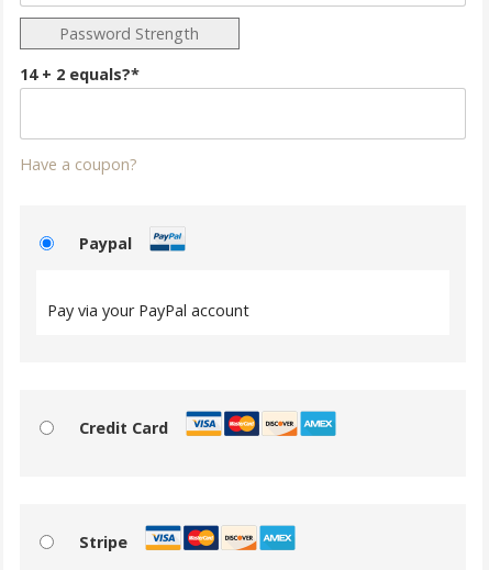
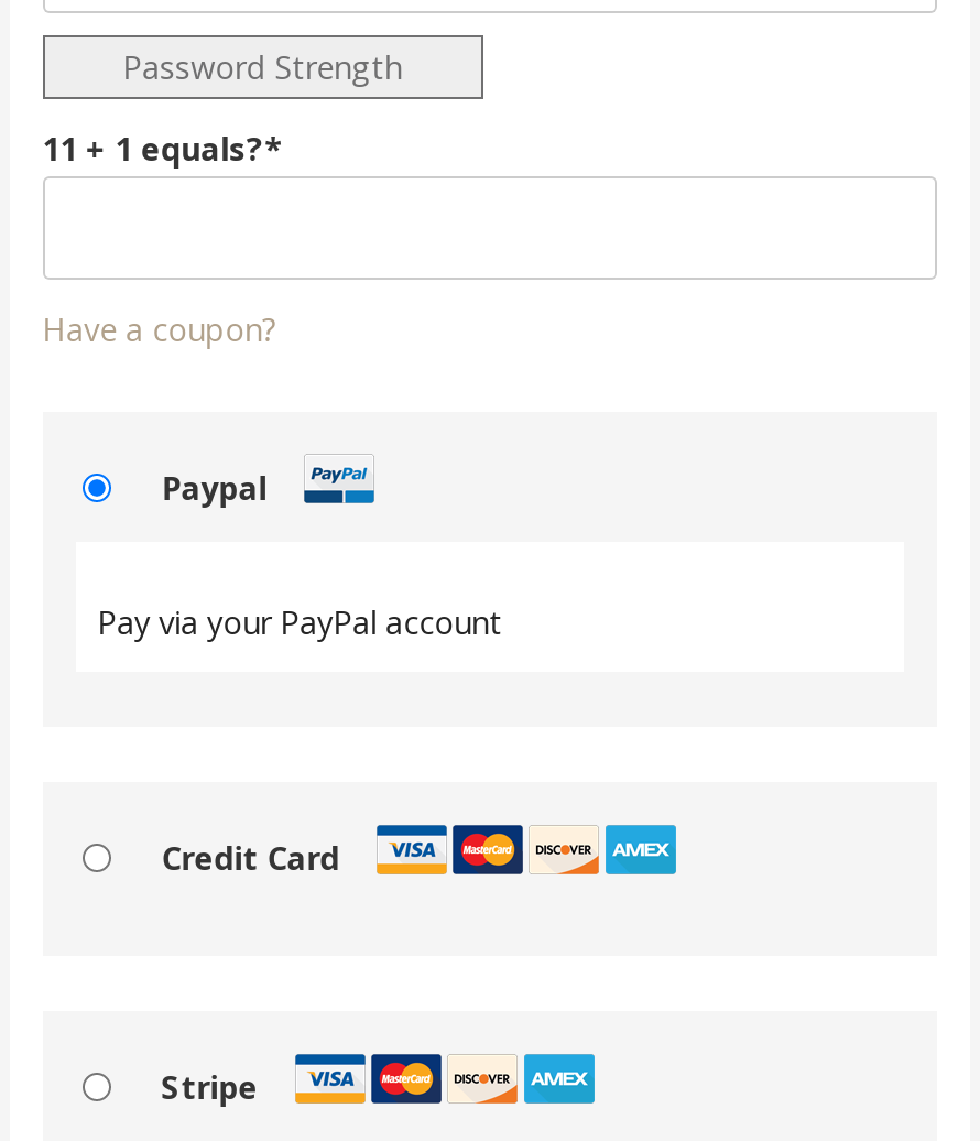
- 14 + 2 equals?*
+ 11 + 1 equals?*
